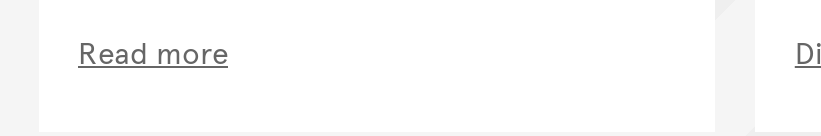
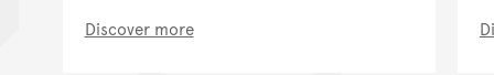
- Read more
+ Discover more
